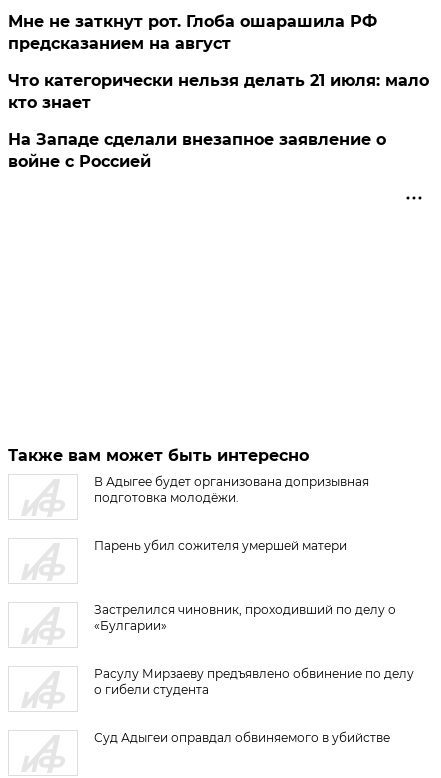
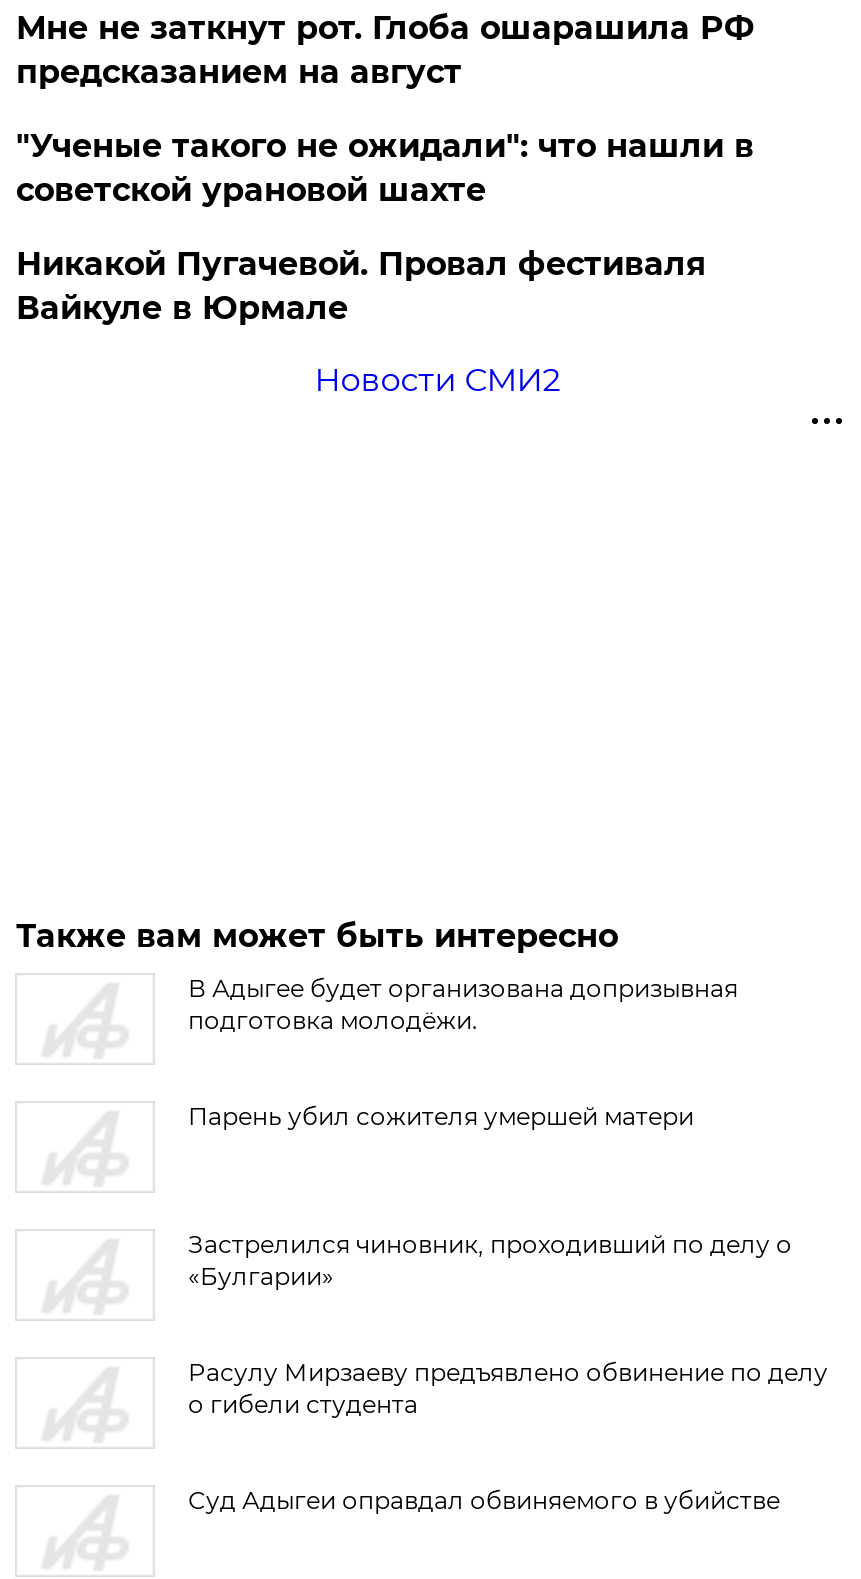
- Что категорически нельзя делать 21 июля: мало
- кто знает
- На Западе сделали внезапное заявление о
- войне с Россией
+ "Ученые такого не ожидали": что нашли в
+ советской урановой шахте
+ Никакой Пугачевой. Провал фестиваля
+ Вайкуле в Юрмале
+ Новости СМИ2
